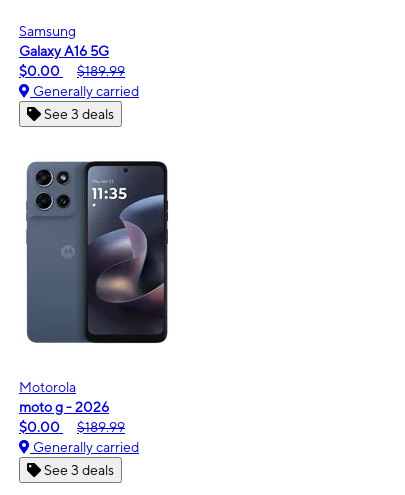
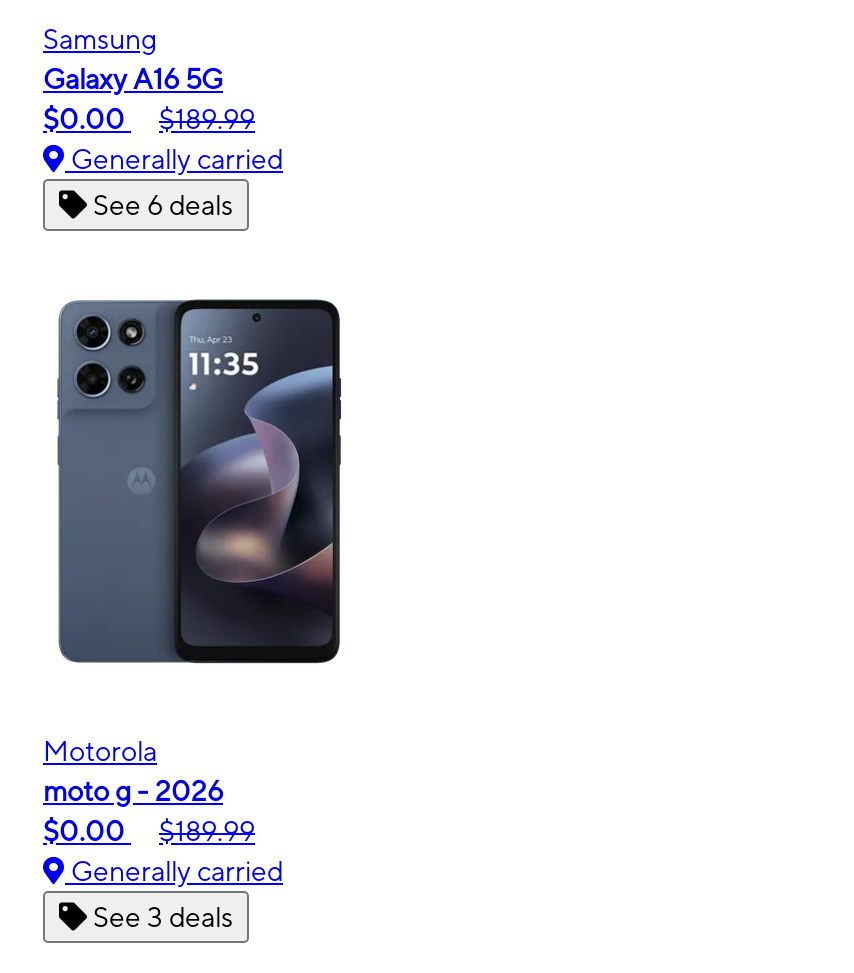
- See 3 deals
+ See 6 deals
